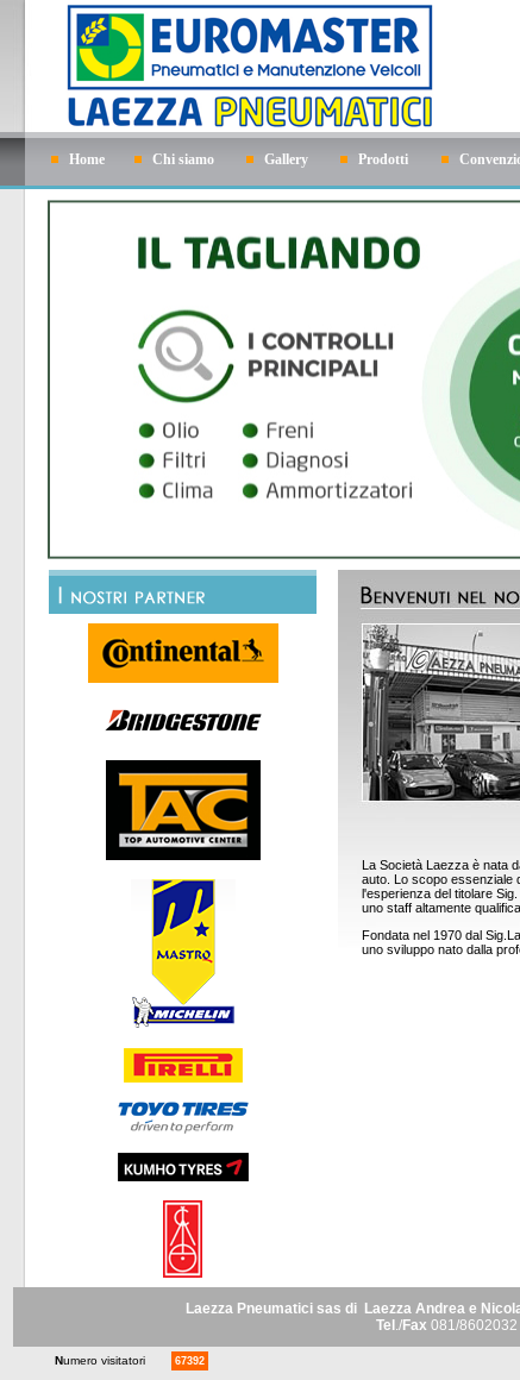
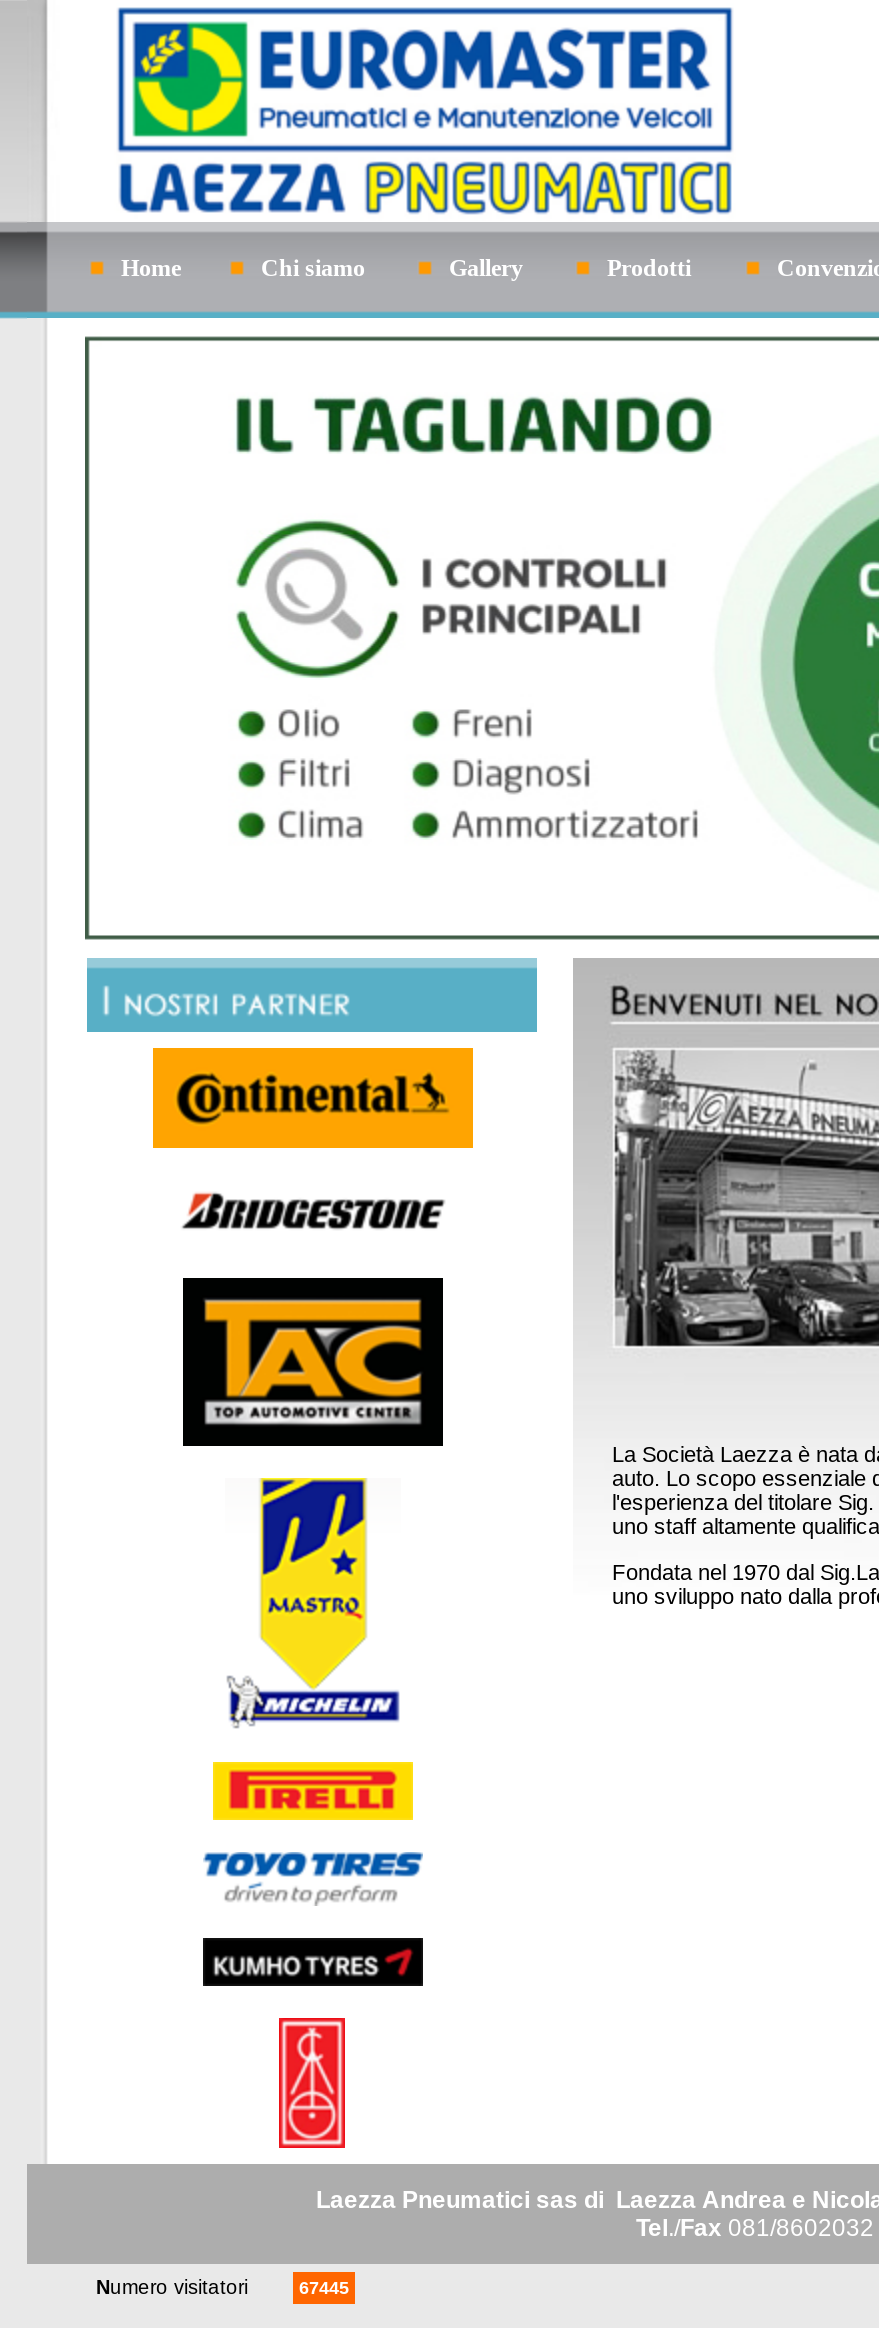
- 67392
+ 67445
